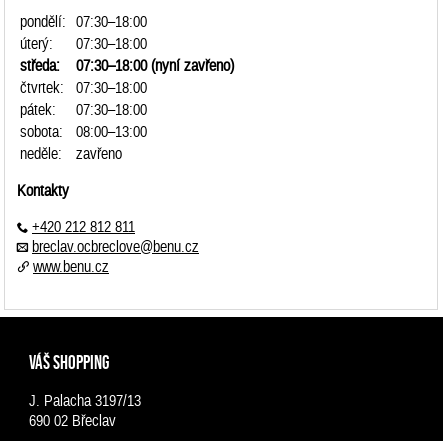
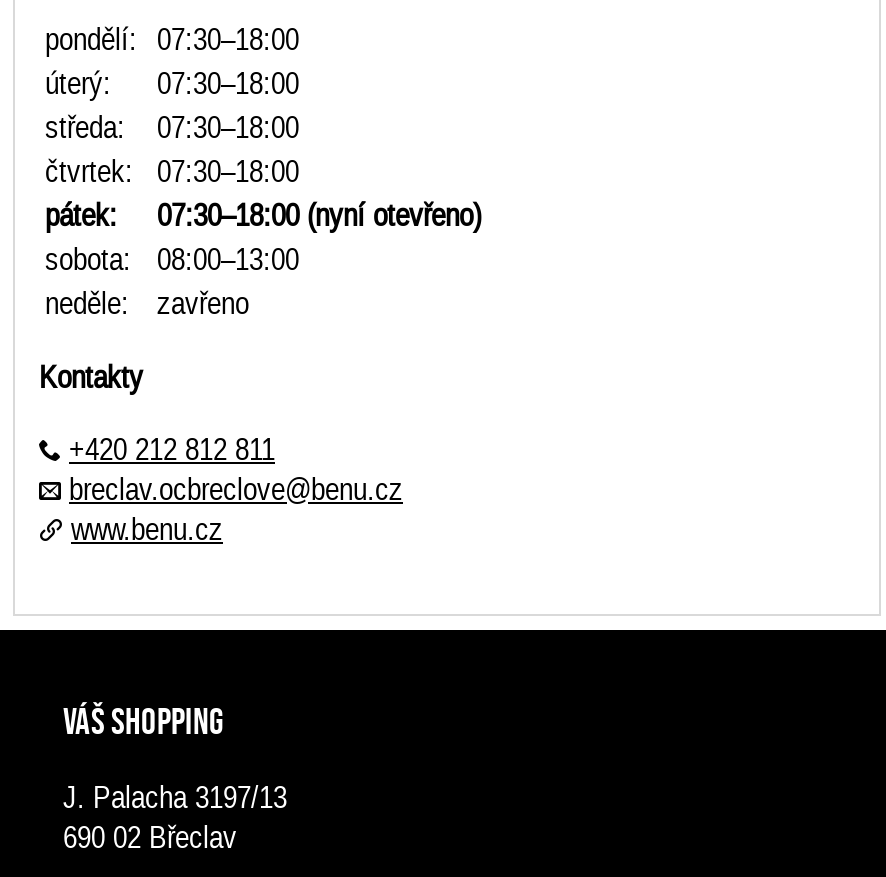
- středa: 07:30–18:00 (nyní zavřeno)
+ středa: 07:30–18:00

- 07:30–18:00
+ 07:30–18:00 (nyní otevřeno)
